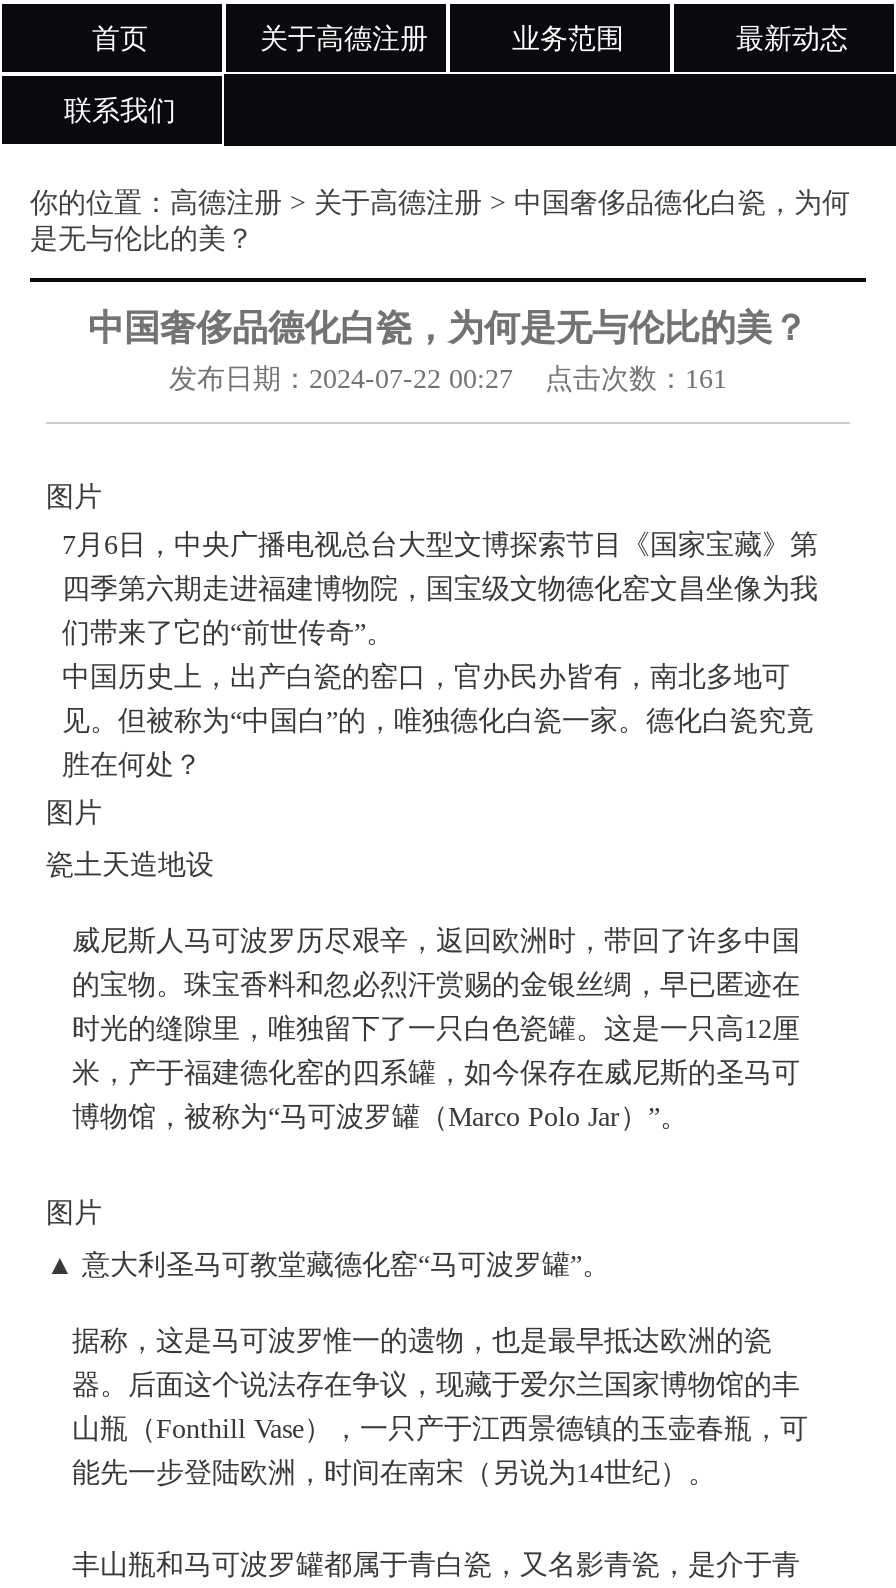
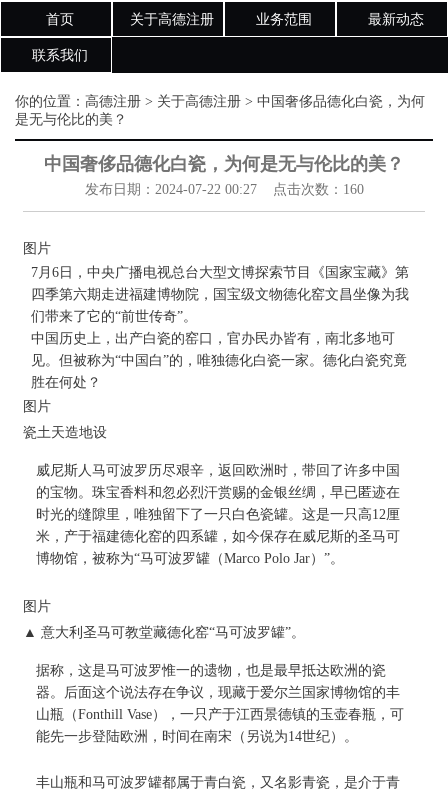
- 发布日期：2024-07-22 00:27 点击次数：161
+ 发布日期：2024-07-22 00:27 点击次数：160
